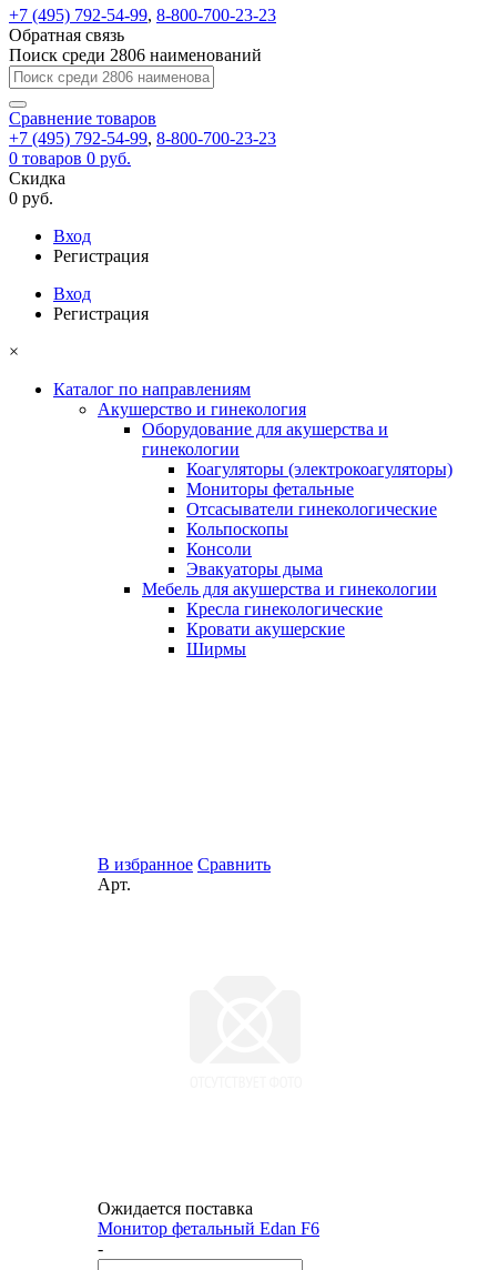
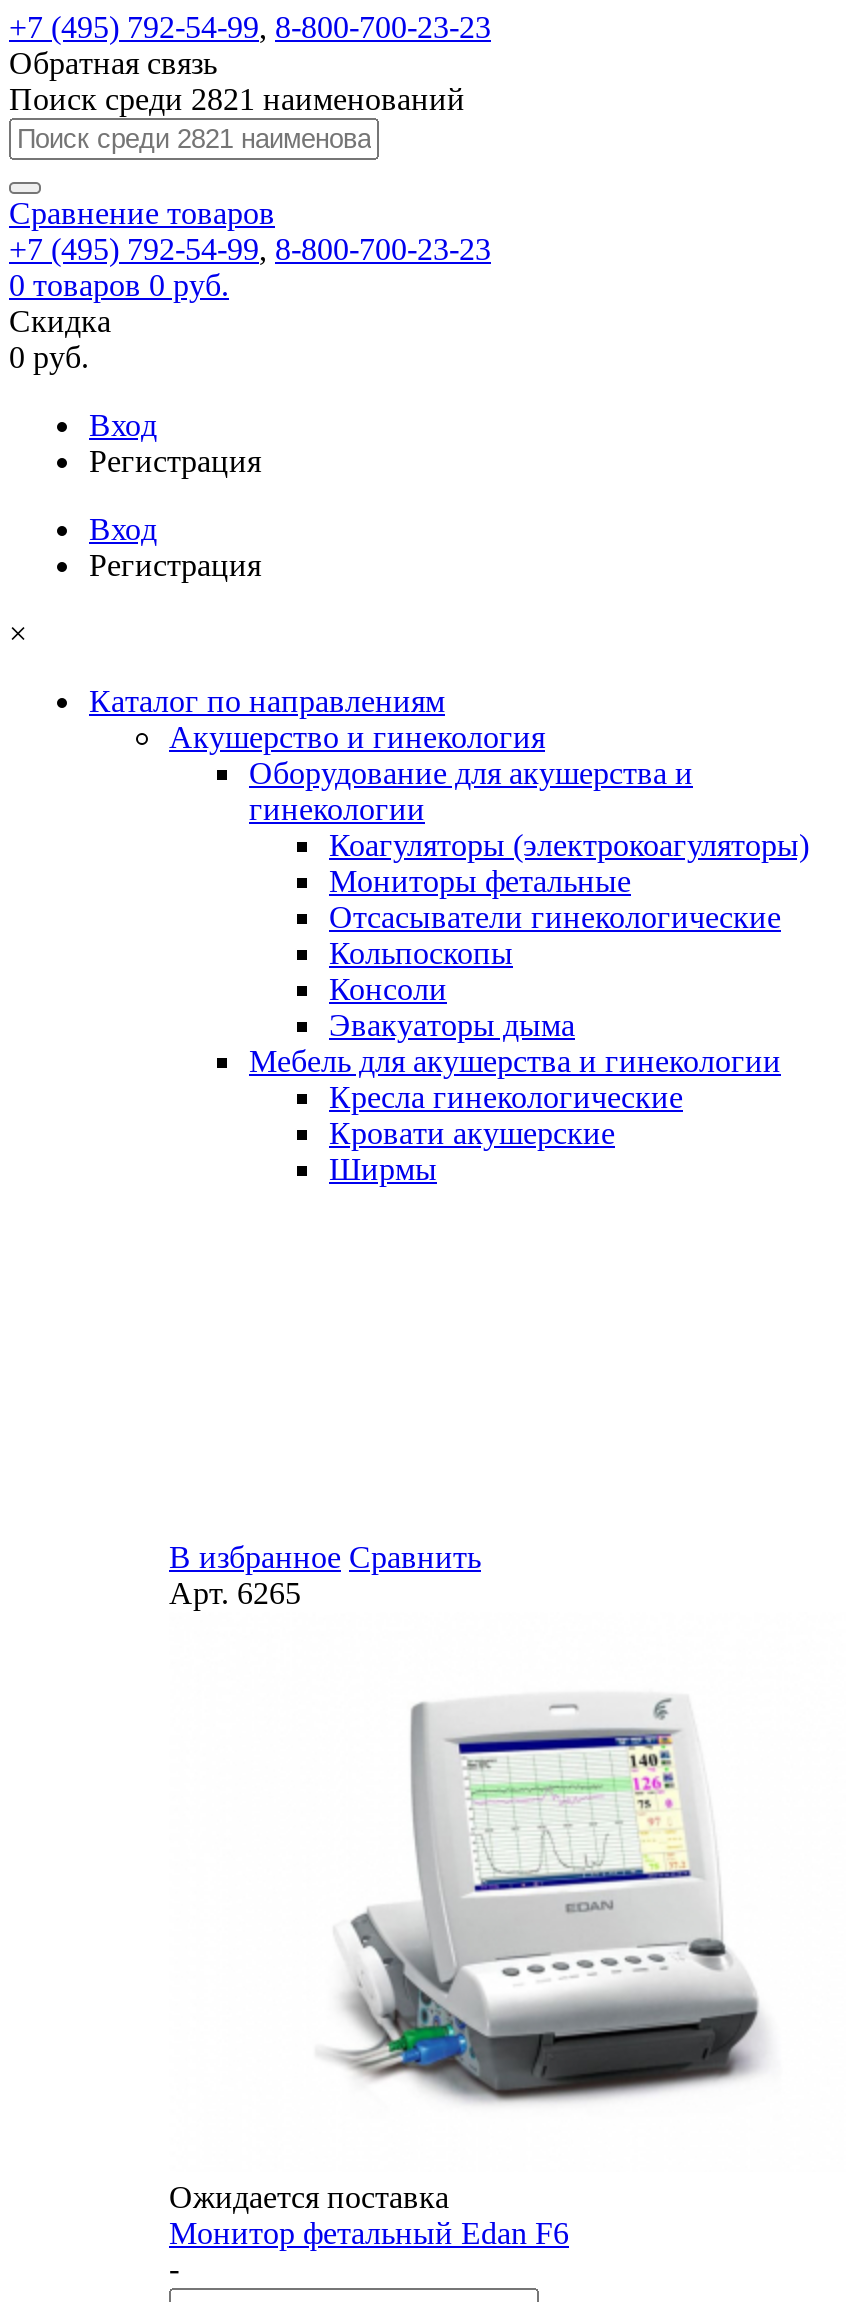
- Поиск среди 2806 наименований
+ Поиск среди 2821 наименований

- Арт.
+ Арт. 6265

+ [image]
